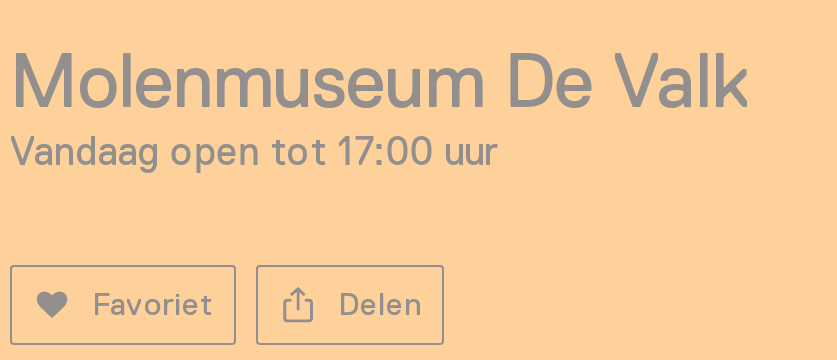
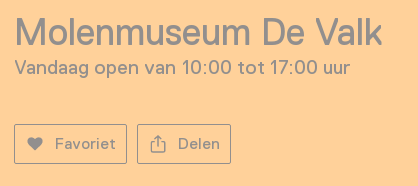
- Vandaag open tot 17:00 uur
+ Vandaag open van 10:00 tot 17:00 uur
